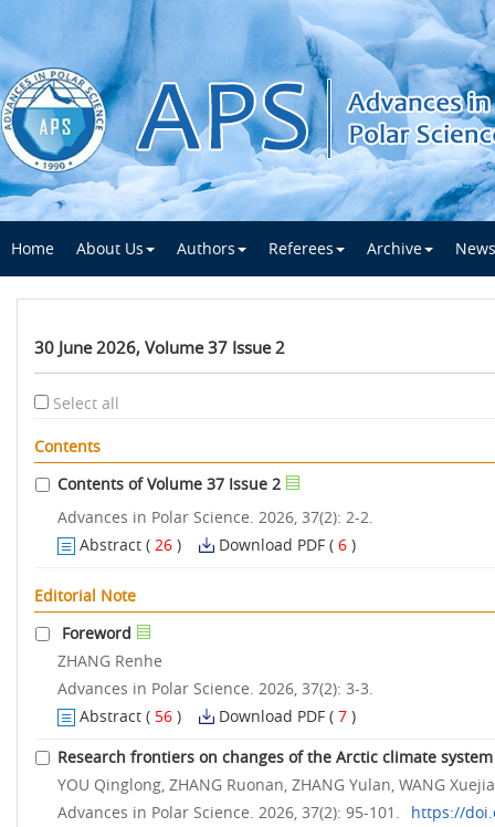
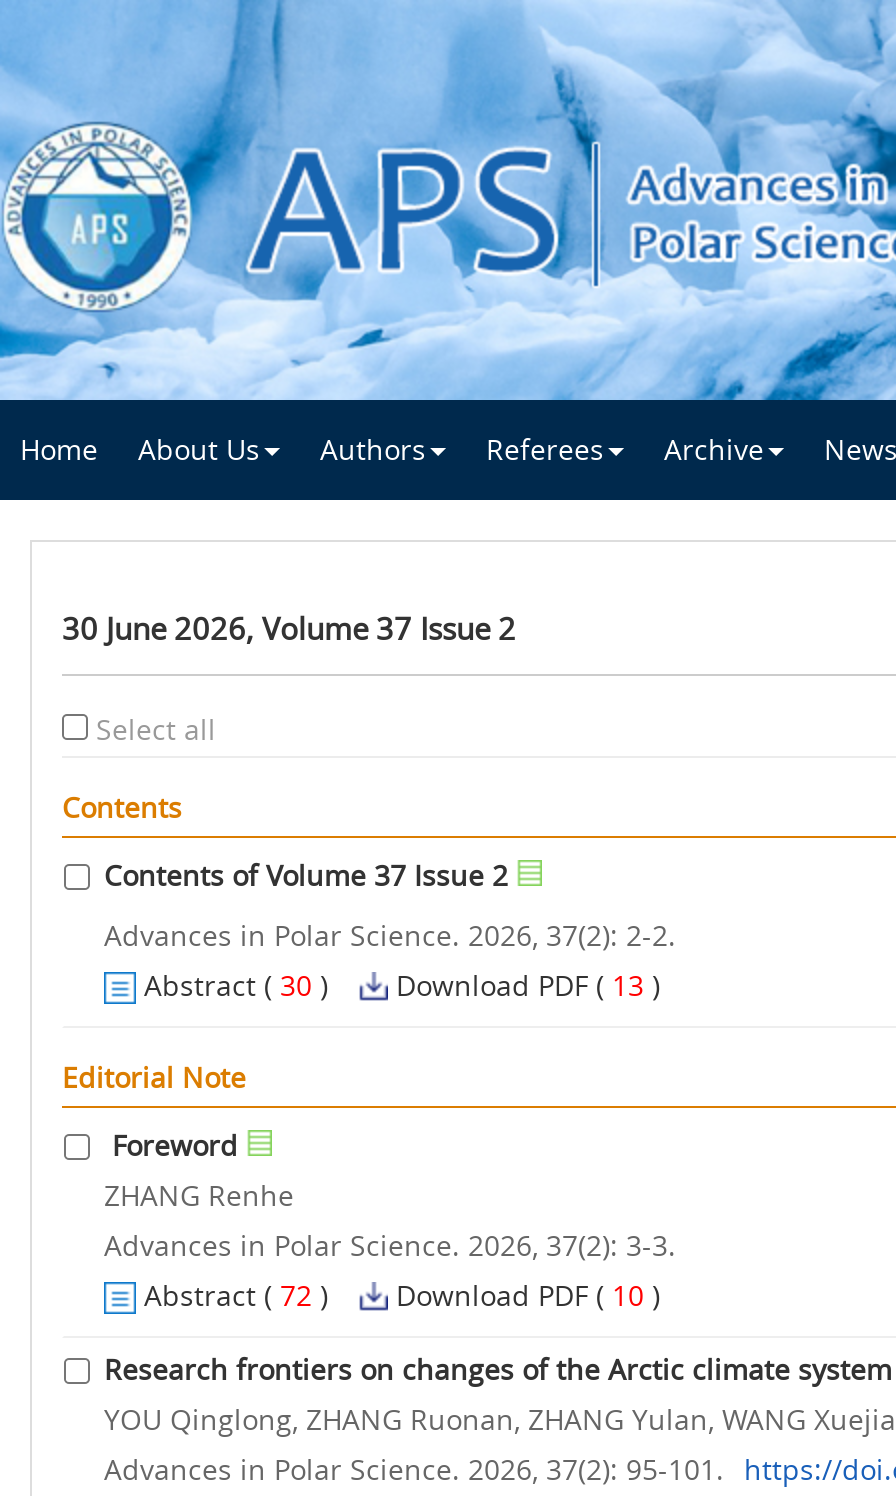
- Abstract ( 26)
+ Abstract ( 30)

- Download PDF ( 6)
+ Download PDF ( 13)

- Abstract ( 56)
+ Abstract ( 72)

- Download PDF ( 7)
+ Download PDF ( 10)
